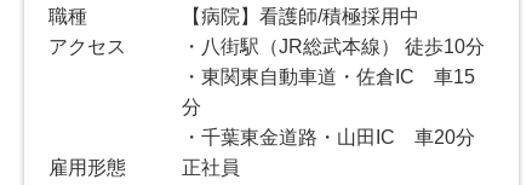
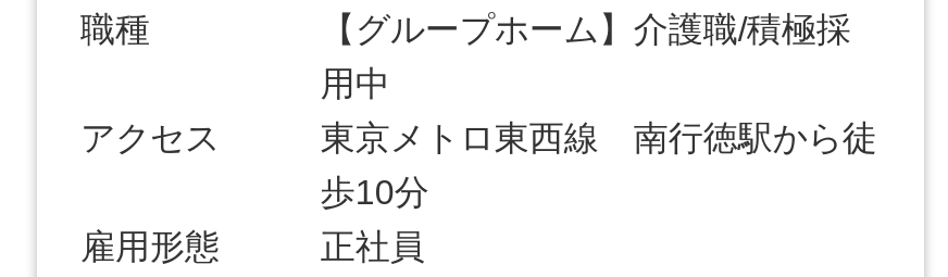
- 【病院】看護師/積極採用中
+ 【グループホーム】介護職/積極採
+ 用中

moved down: アクセス

- ・八街駅（JR総武本線） 徒歩10分
- ・東関東自動車道・佐倉IC 車15
- 分
- ・千葉東金道路・山田IC 車20分
+ 東京メトロ東西線 南行徳駅から徒
+ 歩10分
